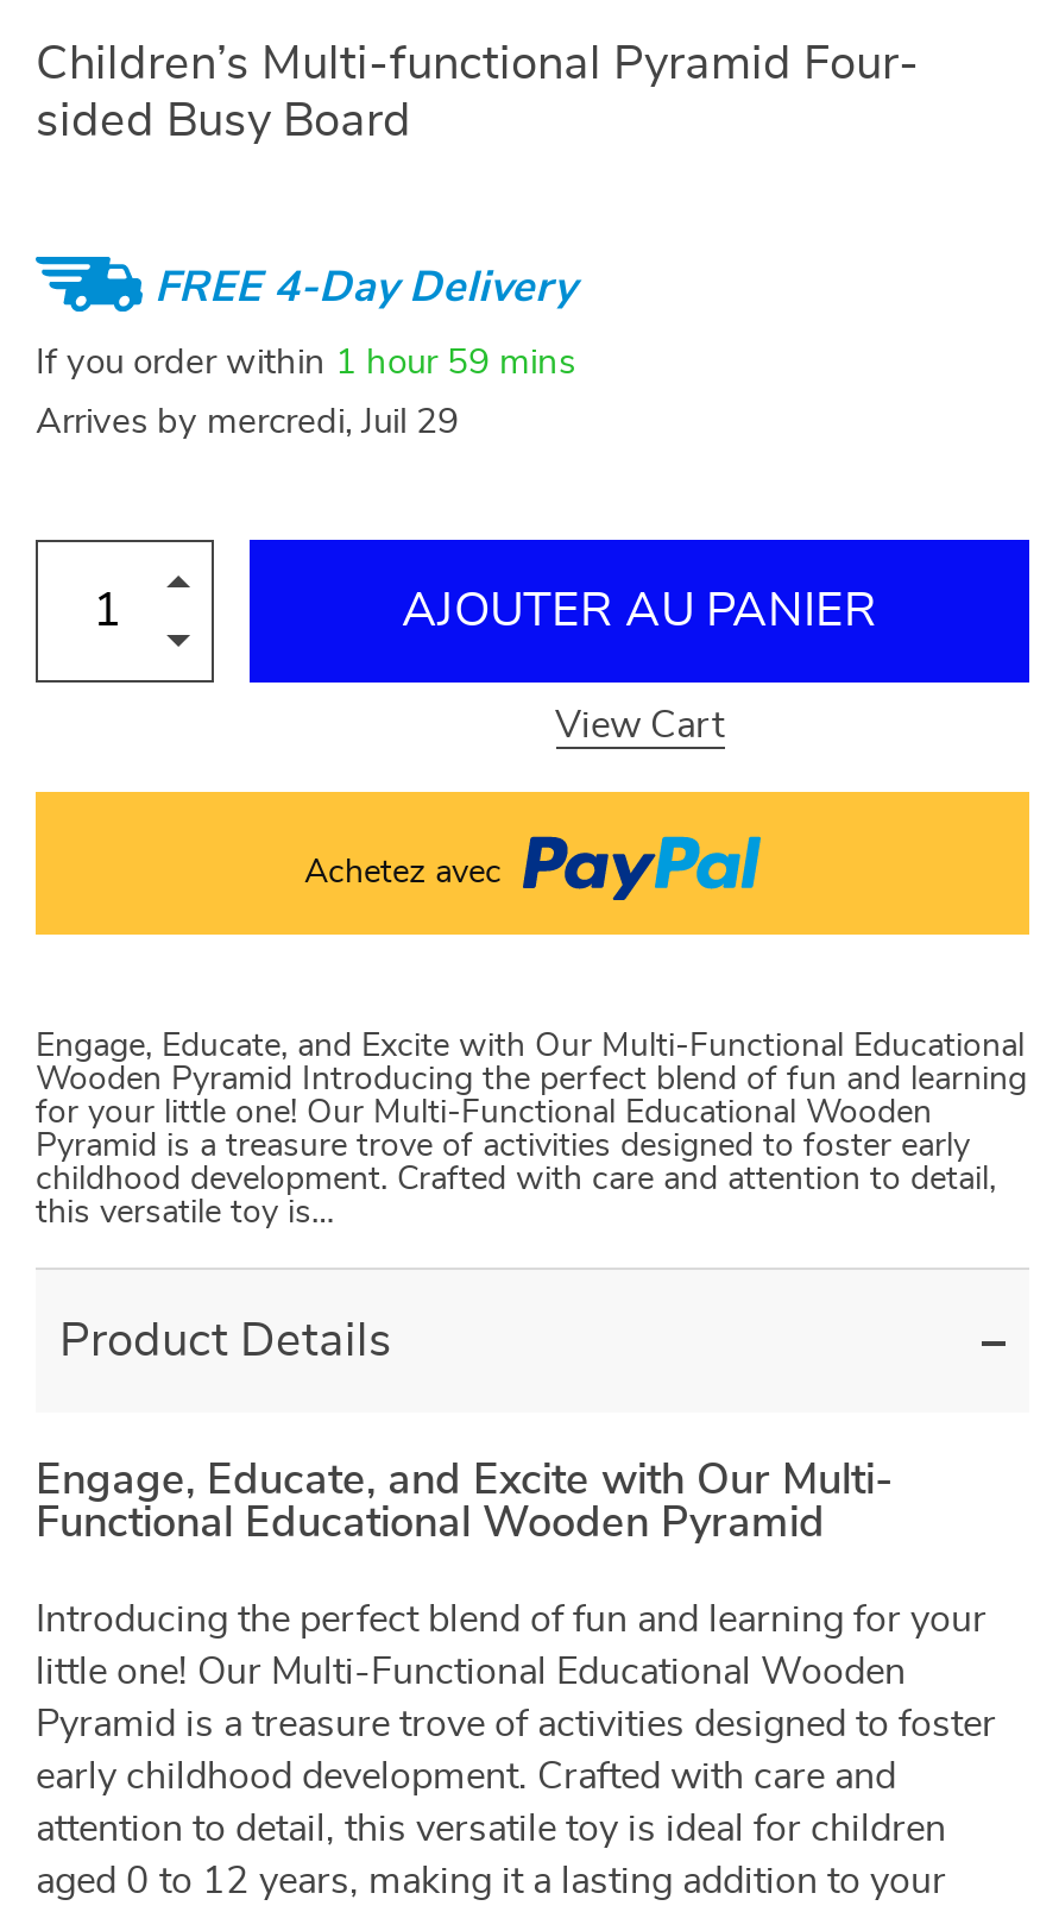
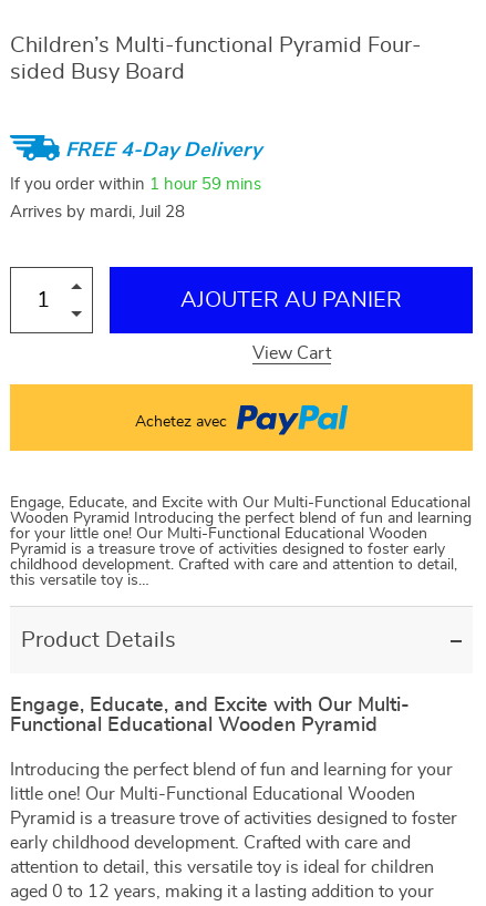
- Arrives by mercredi, Juil 29
+ Arrives by mardi, Juil 28
